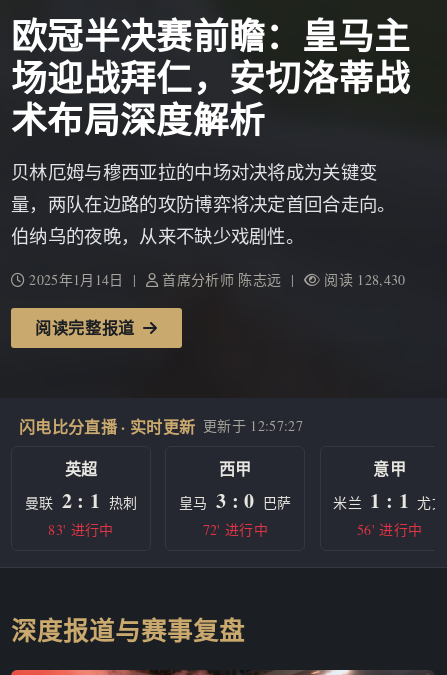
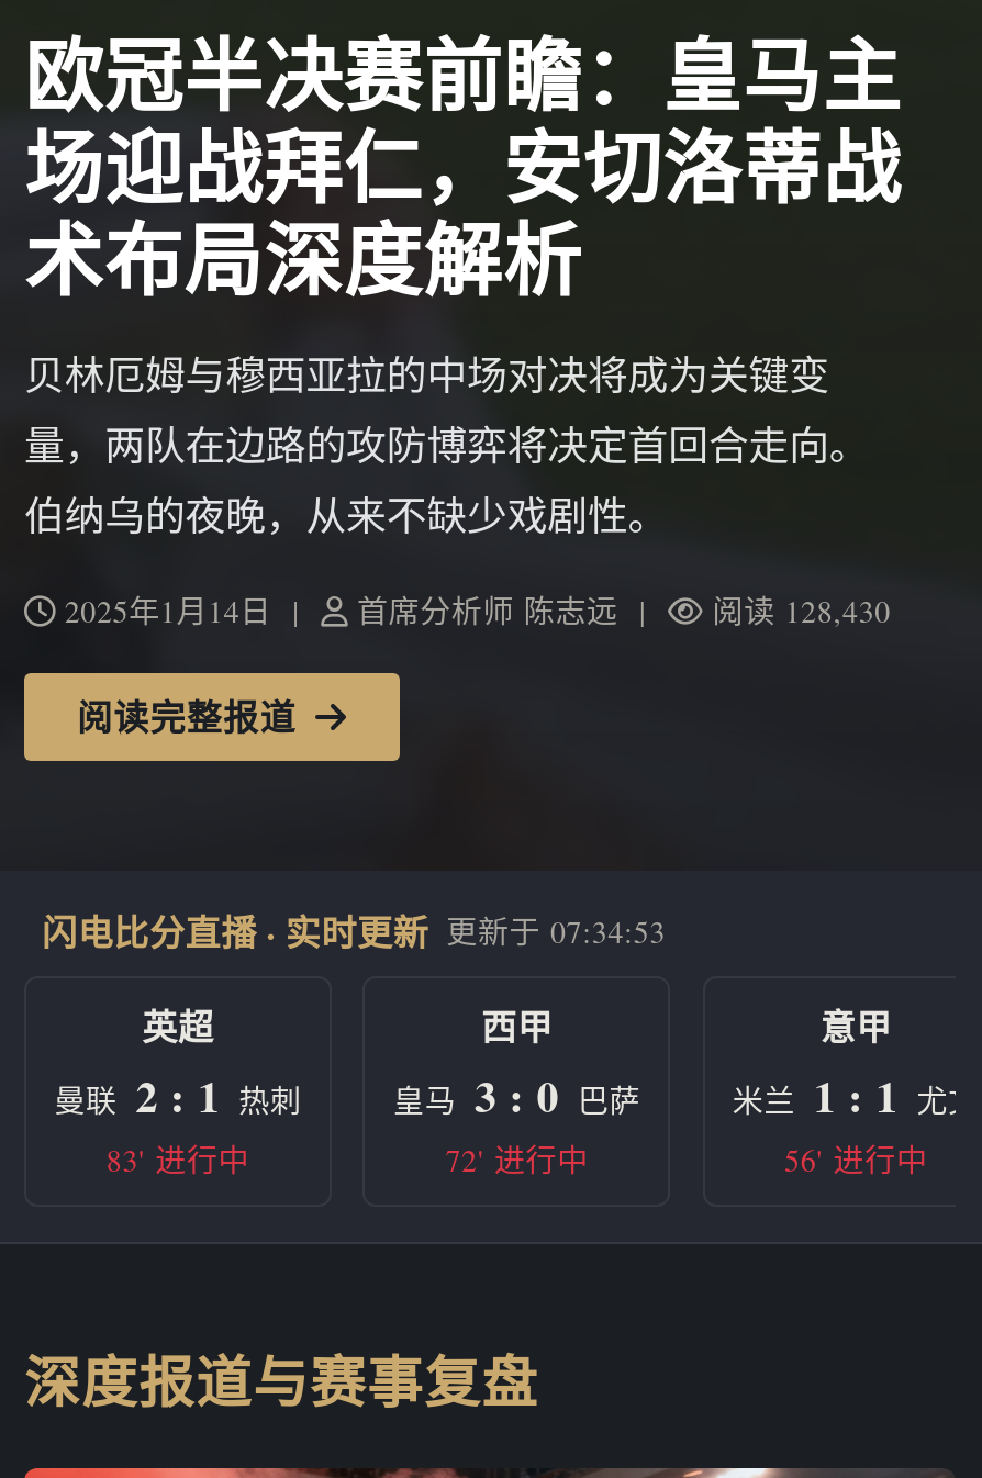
- 闪电比分直播 · 实时更新 更新于12:57:27
+ 闪电比分直播 · 实时更新 更新于07:34:53
